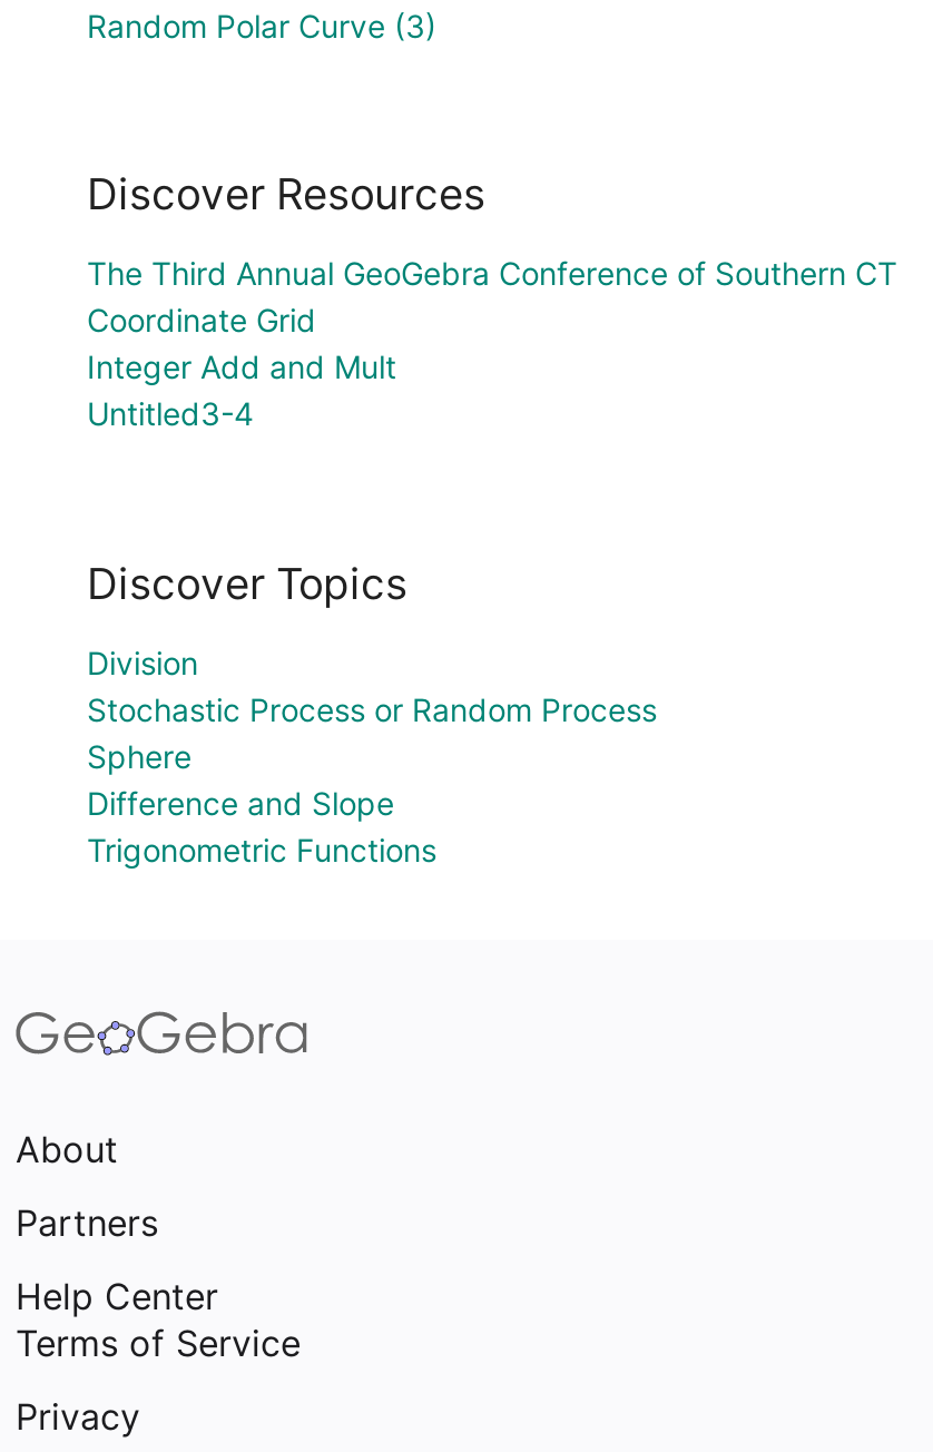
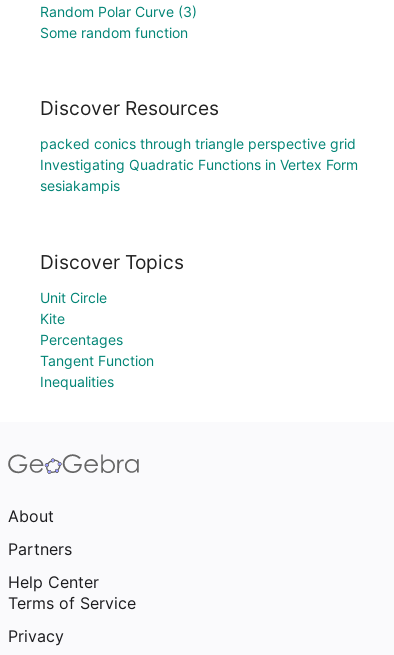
+ Some random function

moved down: Discover Resources

- The Third Annual GeoGebra Conference of Southern CT
- Coordinate Grid
- Integer Add and Mult
- Untitled3-4
+ packed conics through triangle perspective grid
+ Investigating Quadratic Functions in Vertex Form
+ sesiakampis

- Division
- Stochastic Process or Random Process
- Sphere
- Difference and Slope
- Trigonometric Functions
+ Unit Circle
+ Kite
+ Percentages
+ Tangent Function
+ Inequalities
